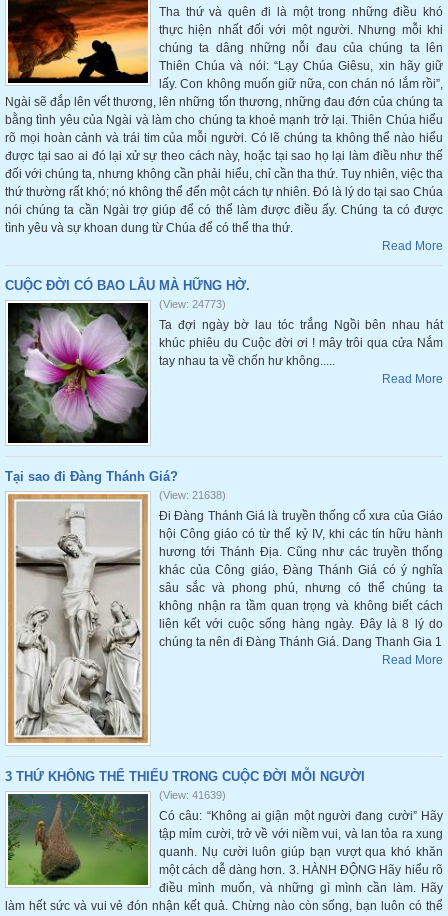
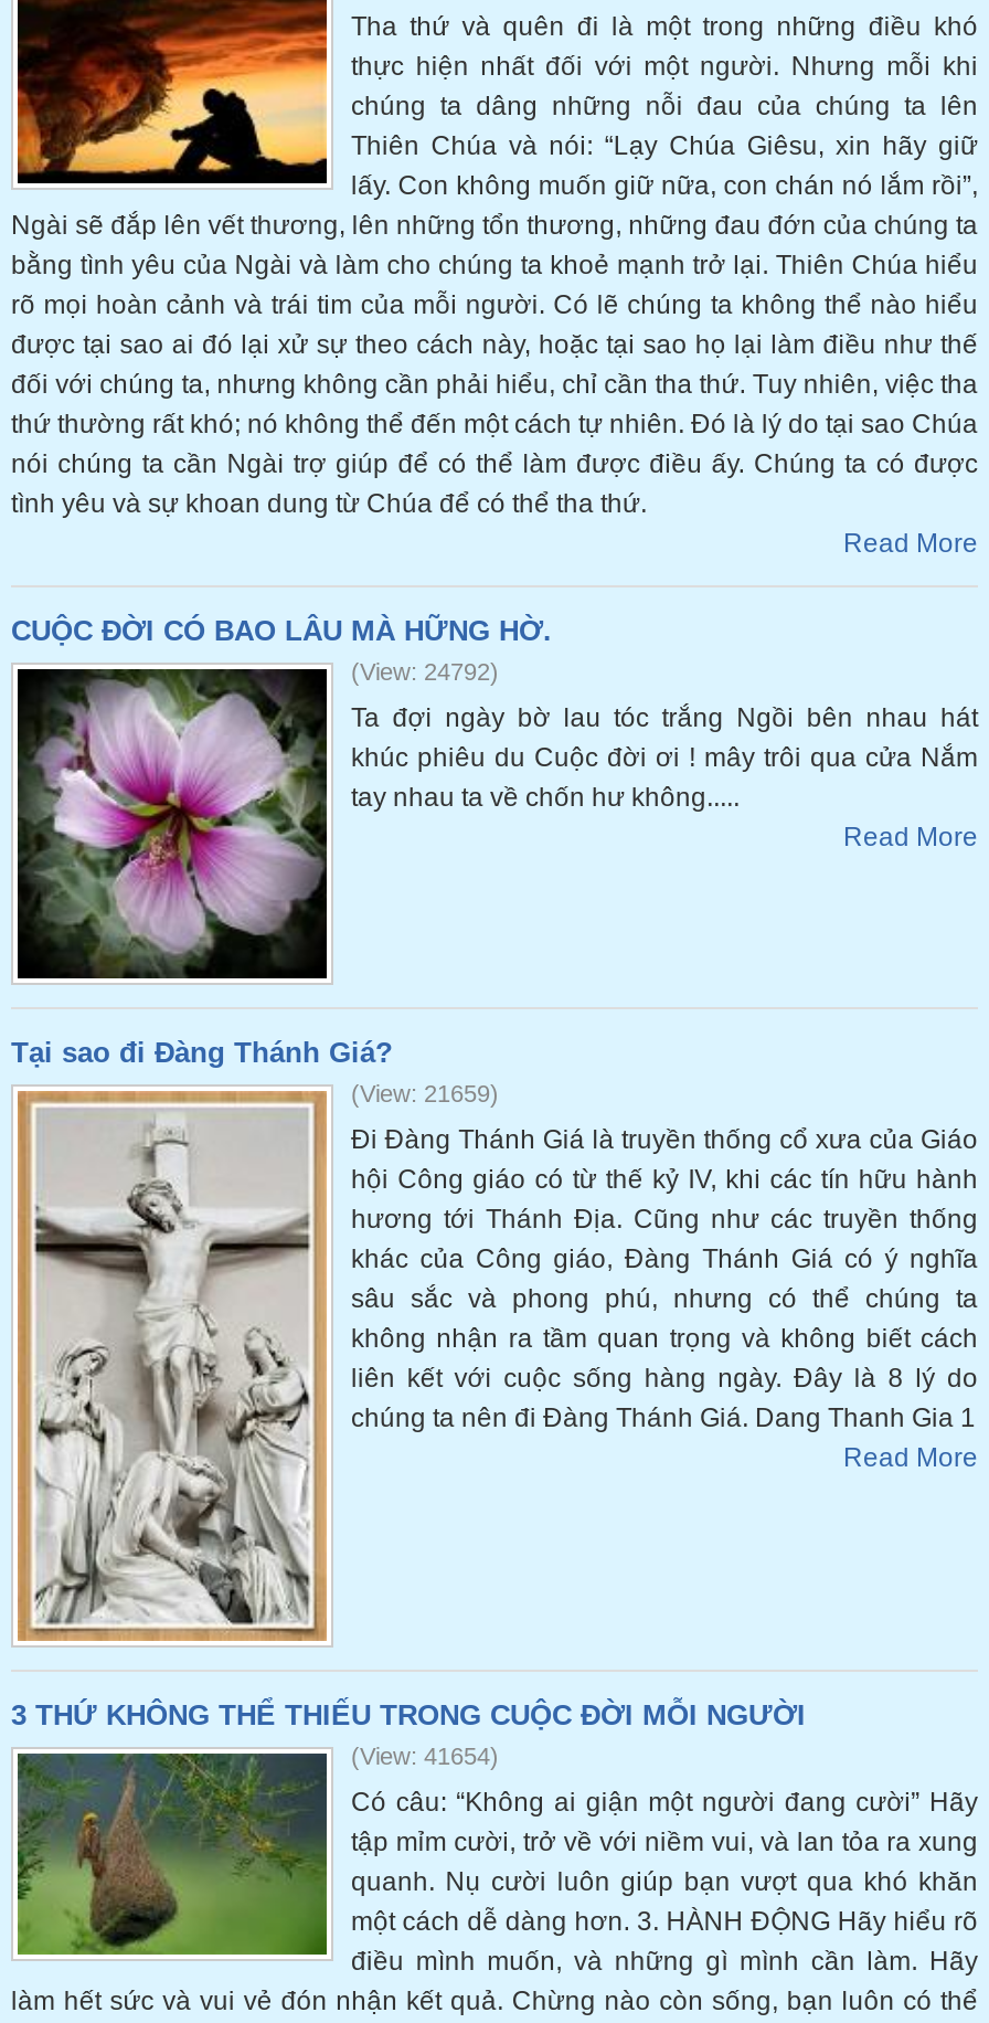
- (View: 24773)
+ (View: 24792)

- (View: 21638)
+ (View: 21659)

- (View: 41639)
+ (View: 41654)
